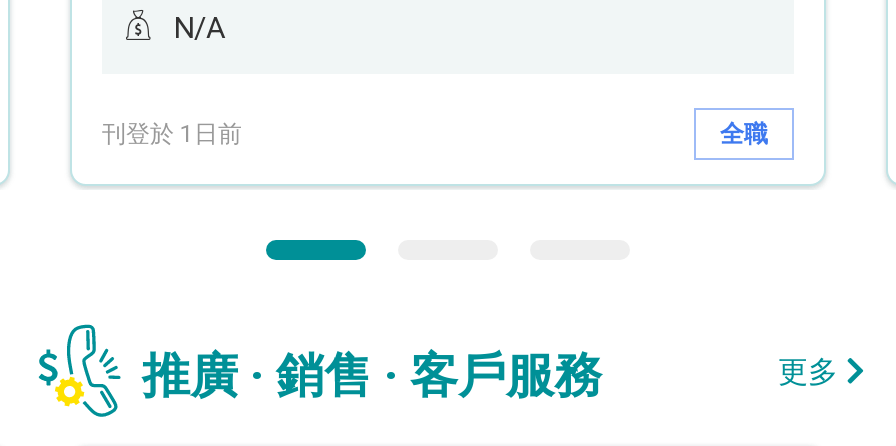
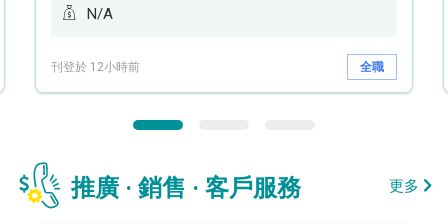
- 刊登於 1日前
+ 刊登於 12小時前
